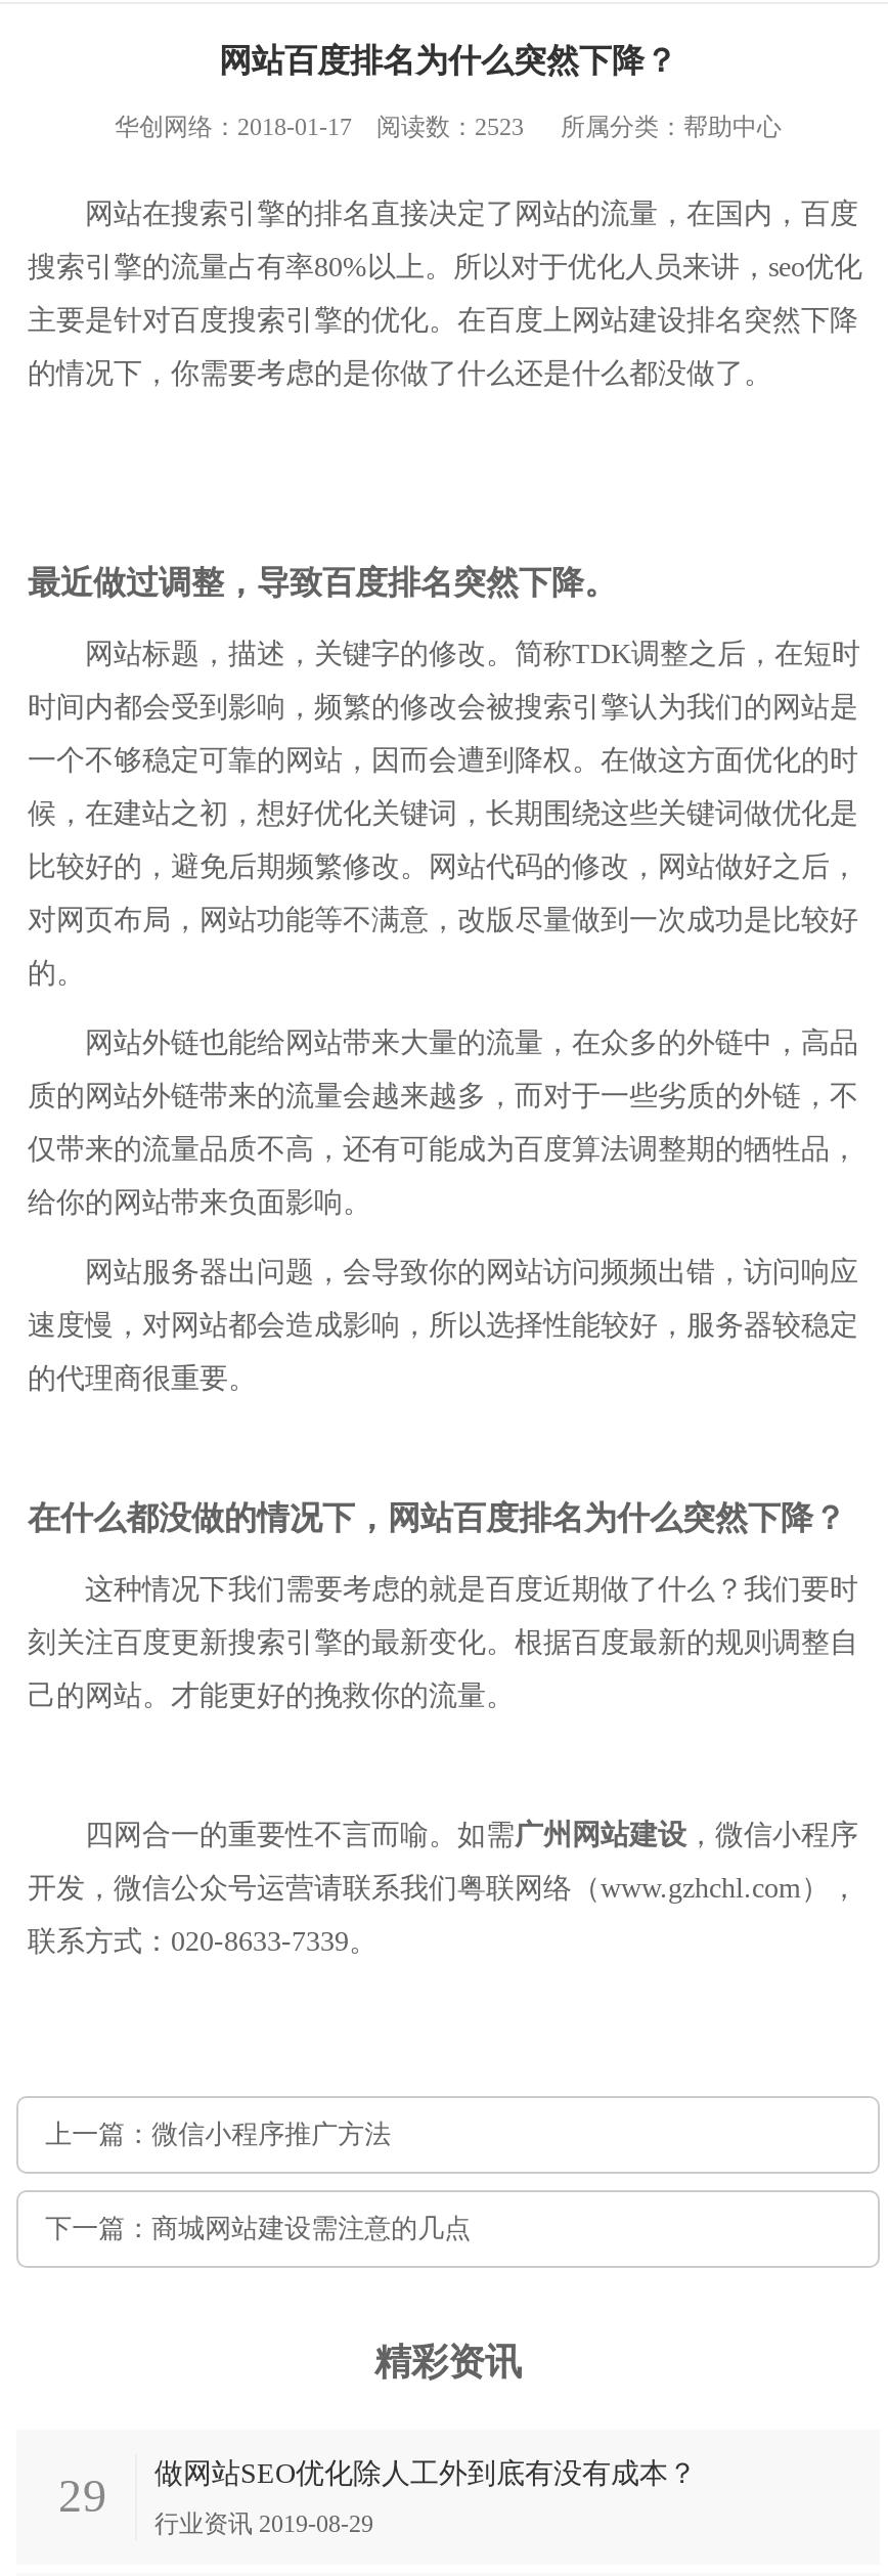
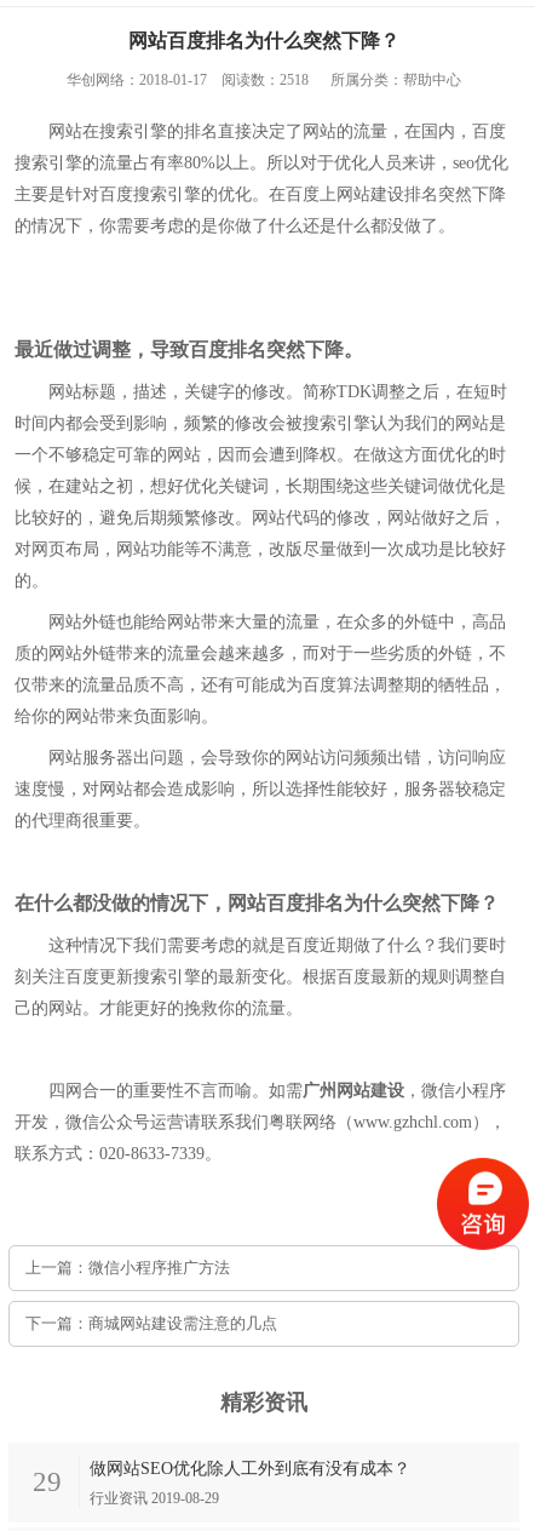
- 华创网络：2018-01-17 阅读数：2523 所属分类：帮助中心
+ 华创网络：2018-01-17 阅读数：2518 所属分类：帮助中心

+ [image]
